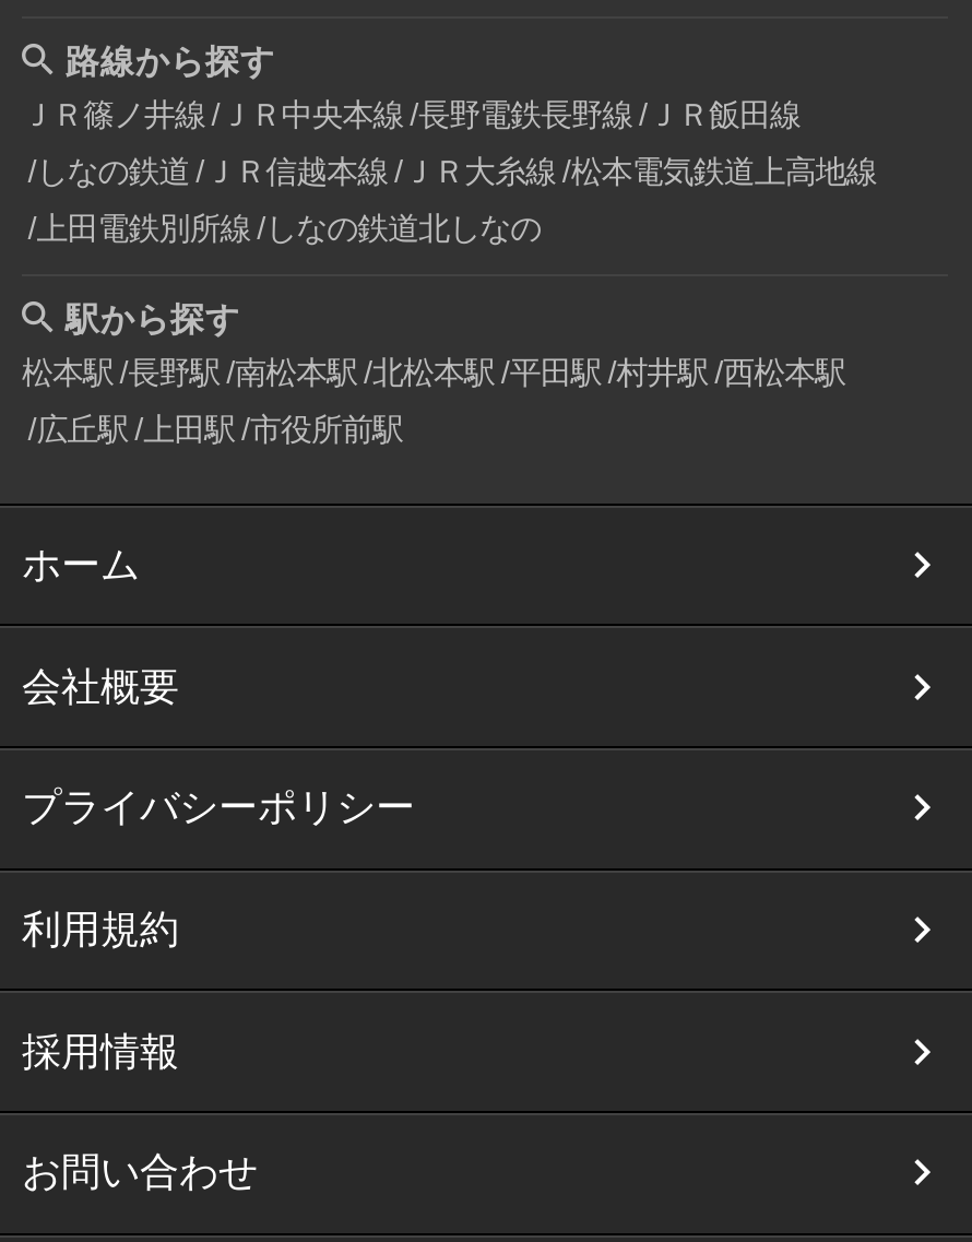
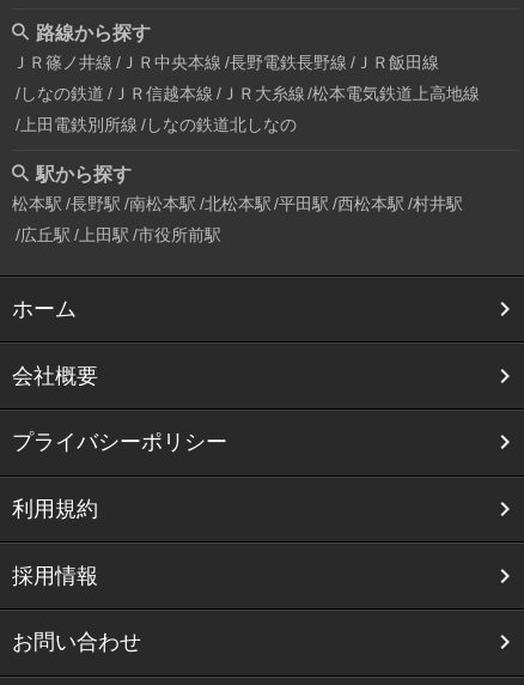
- 松本駅 長野駅 南松本駅 北松本駅 平田駅 村井駅 西松本駅
+ 松本駅 長野駅 南松本駅 北松本駅 平田駅 西松本駅 村井駅
